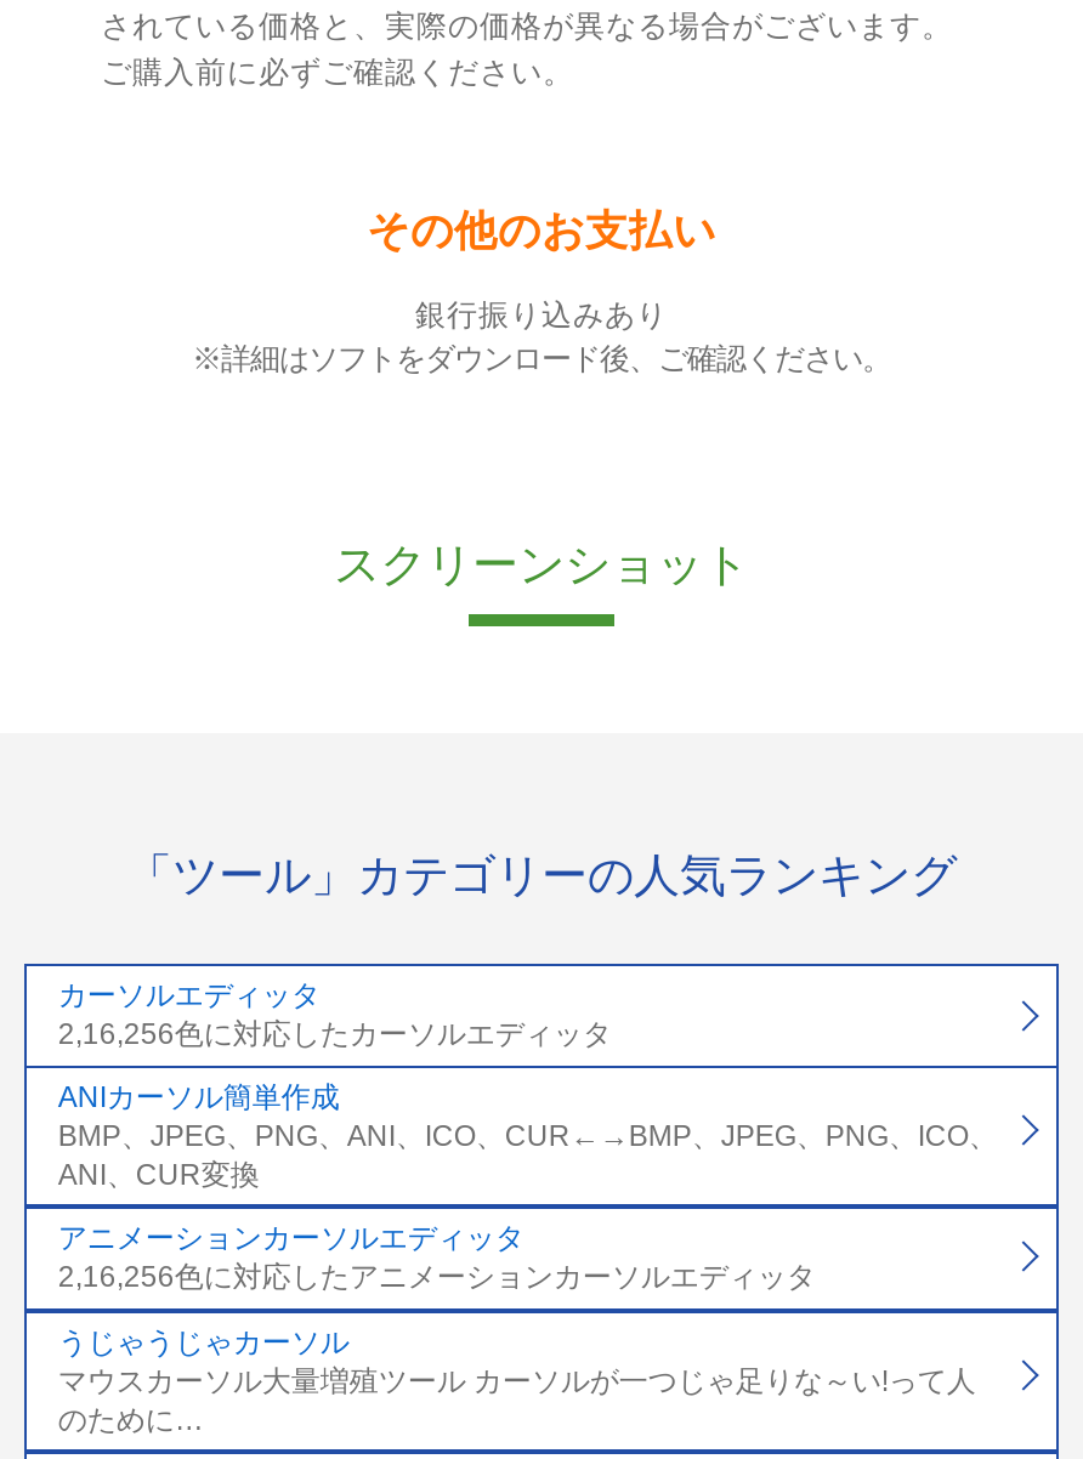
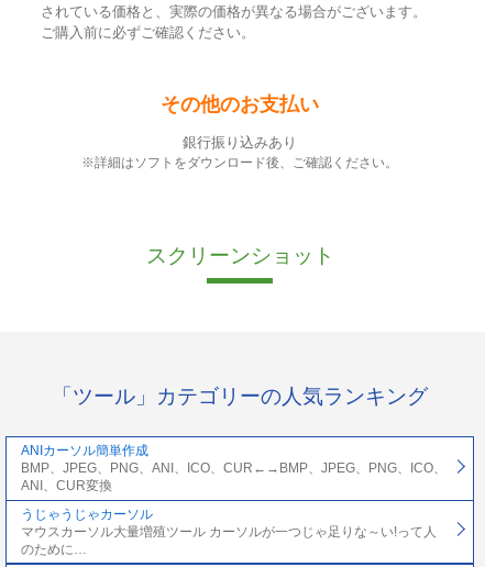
- カーソルエディッタ
- 2,16,256色に対応したカーソルエディッタ

- アニメーションカーソルエディッタ
- 2,16,256色に対応したアニメーションカーソルエディッタ
